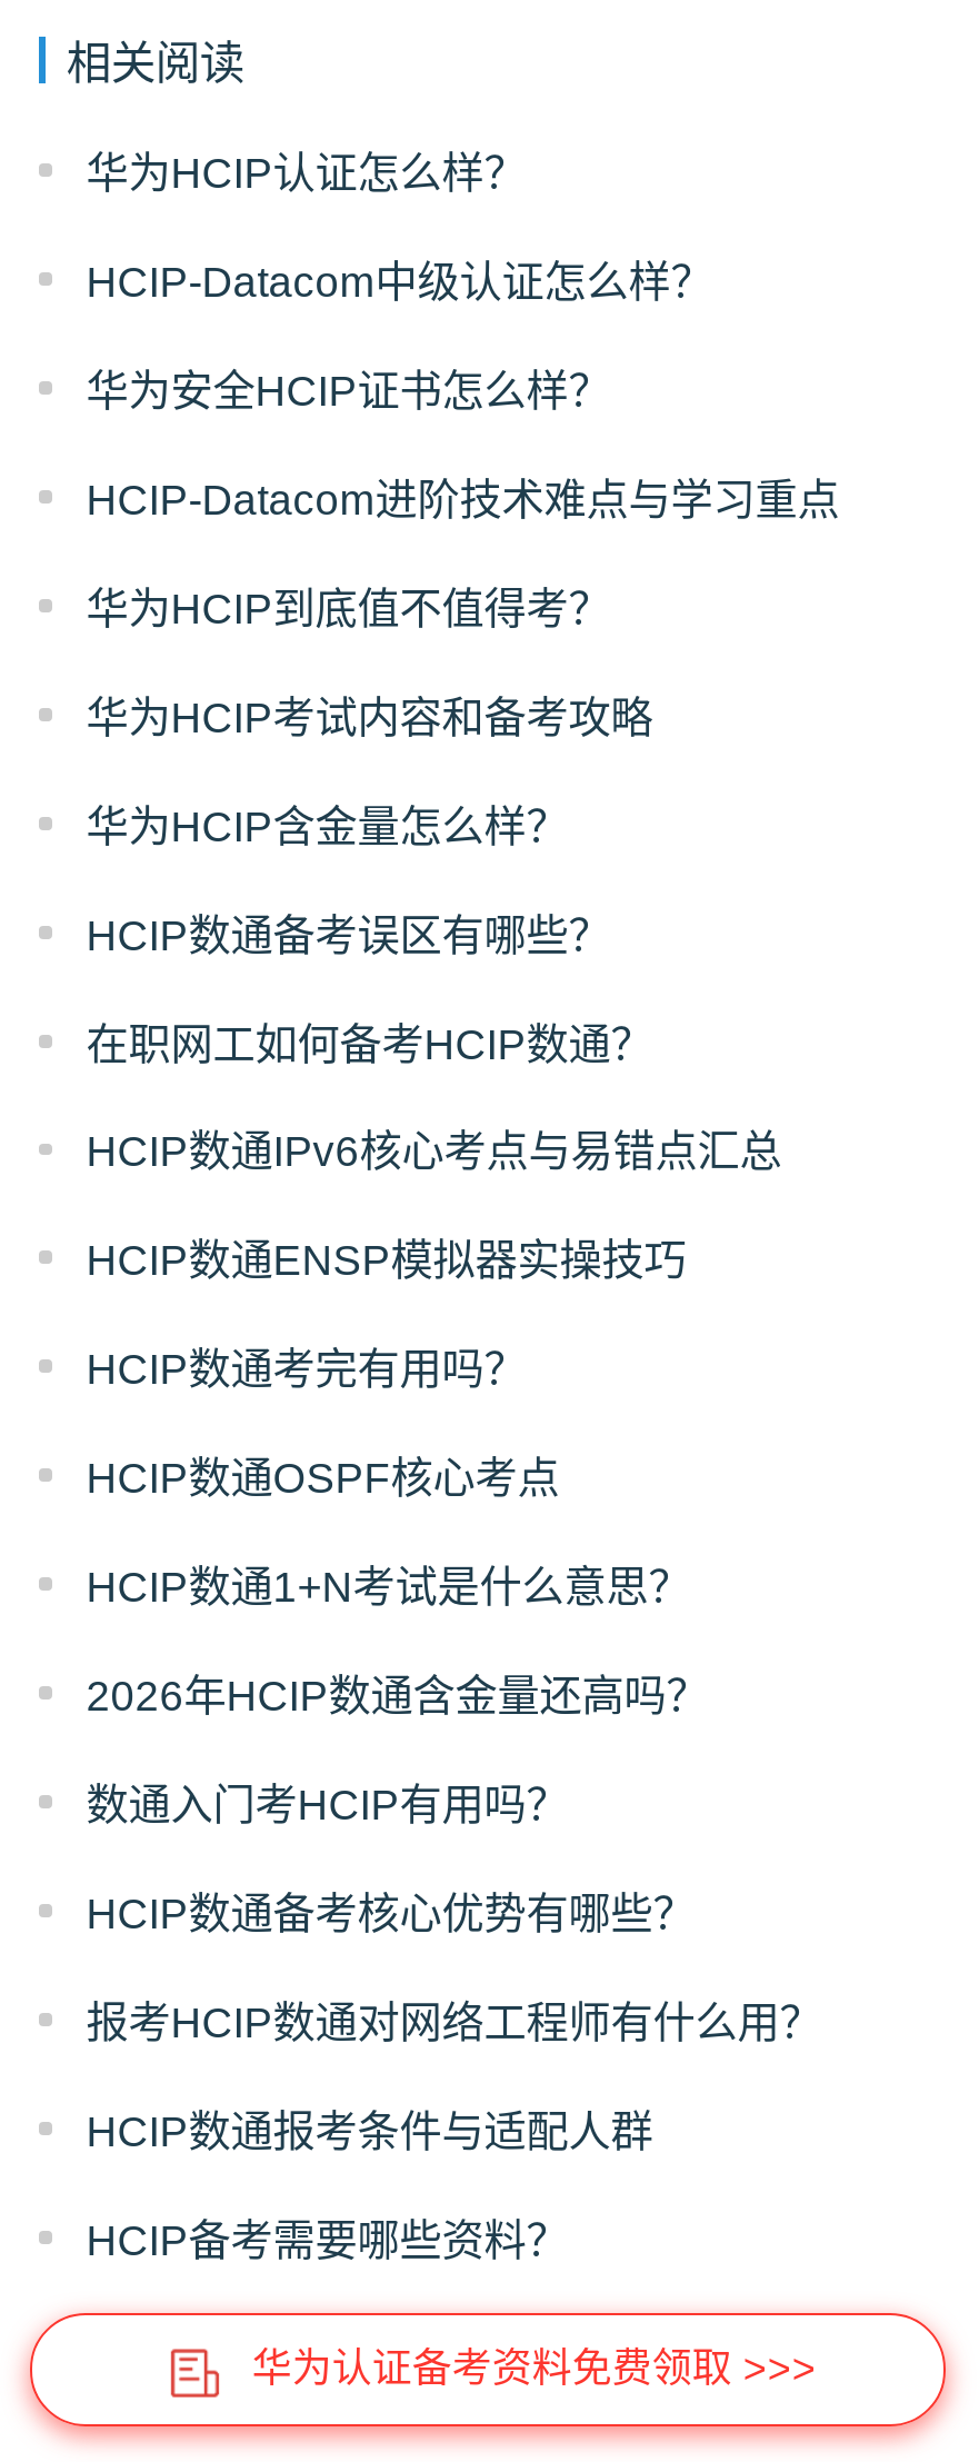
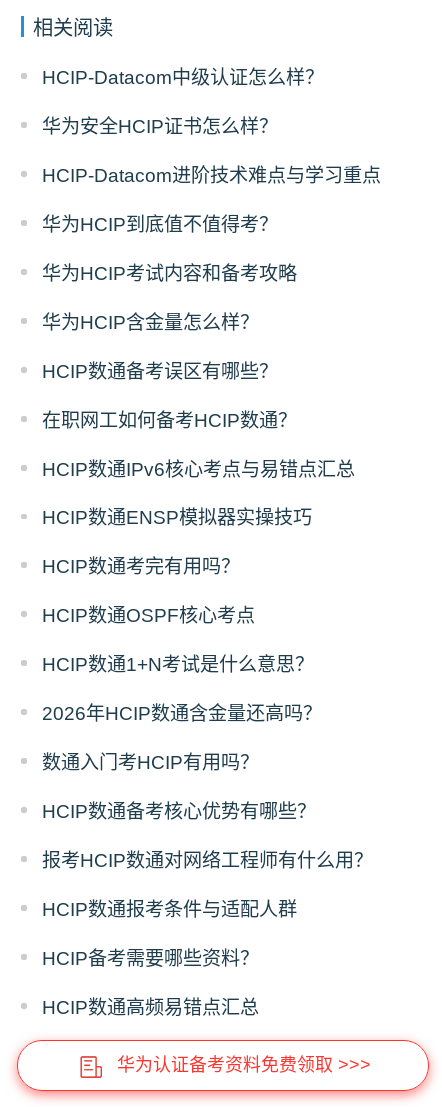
- 华为HCIP认证怎么样？

moved up: HCIP-Datacom中级认证怎么样？ | 华为安全HCIP证书怎么样？ | HCIP-Datacom进阶技术难点与学习重点 | ... | HCIP数通报考条件与适配人群 | HCIP备考需要哪些资料？

+ HCIP数通高频易错点汇总
